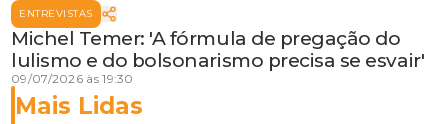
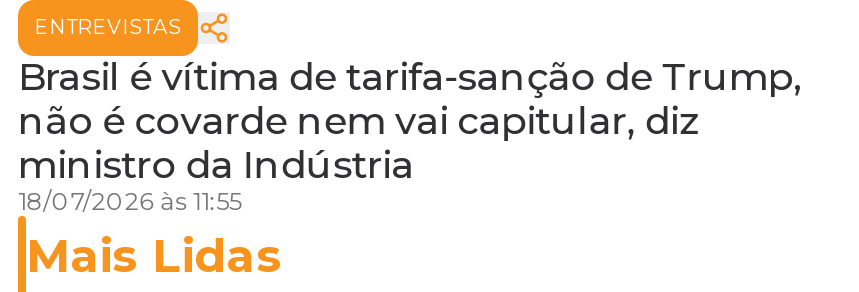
- Michel Temer: 'A fórmula de pregação do
- lulismo e do bolsonarismo precisa se esvair'
- 09/07/2026 às 19:30
+ Brasil é vítima de tarifa-sanção de Trump,
+ não é covarde nem vai capitular, diz
+ ministro da Indústria
+ 18/07/2026 às 11:55
